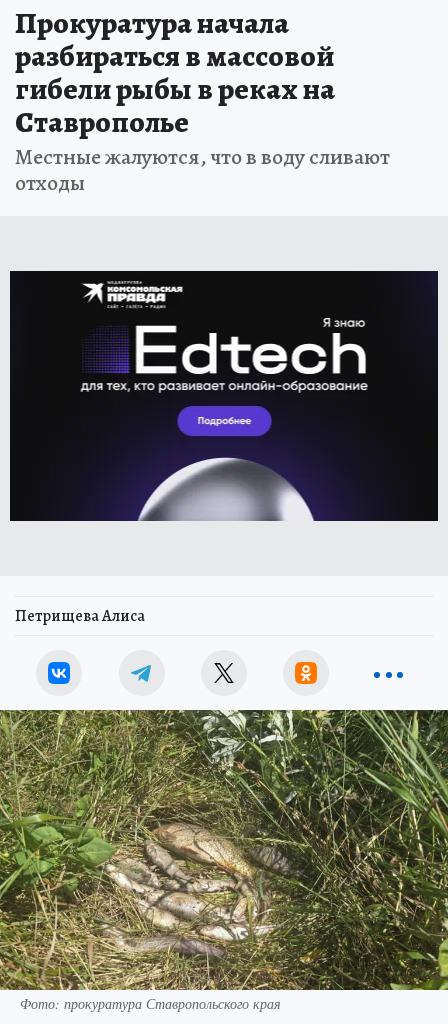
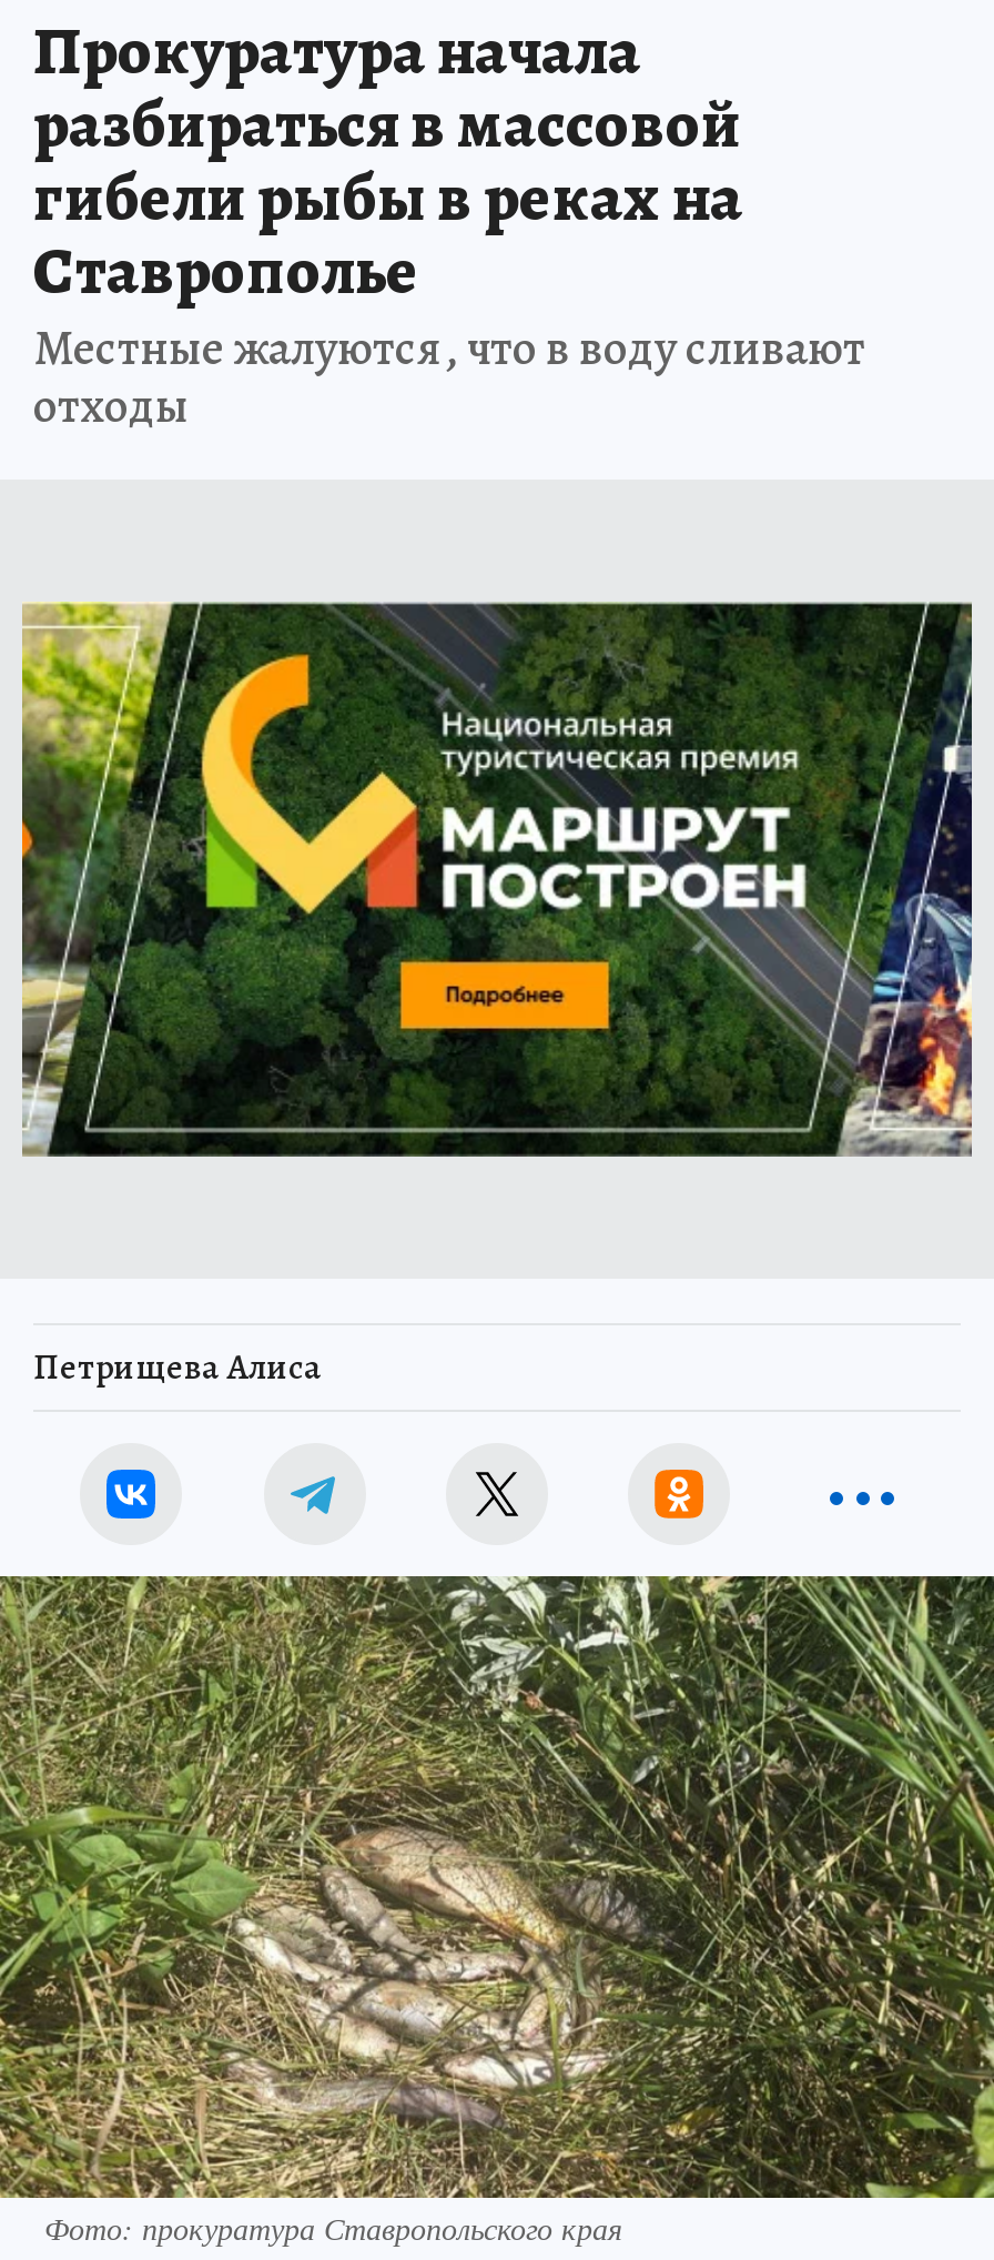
- [image]
+ [image]
